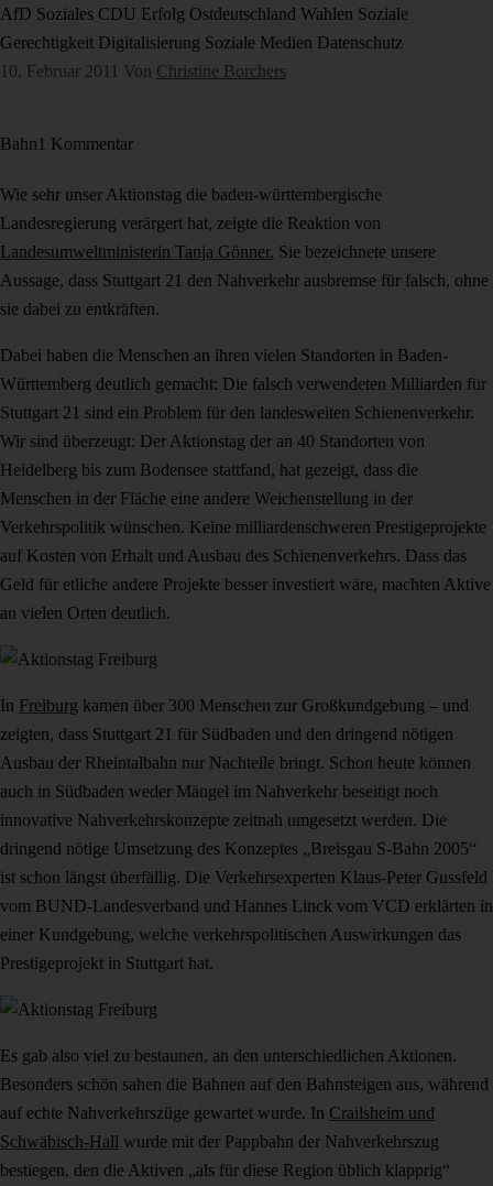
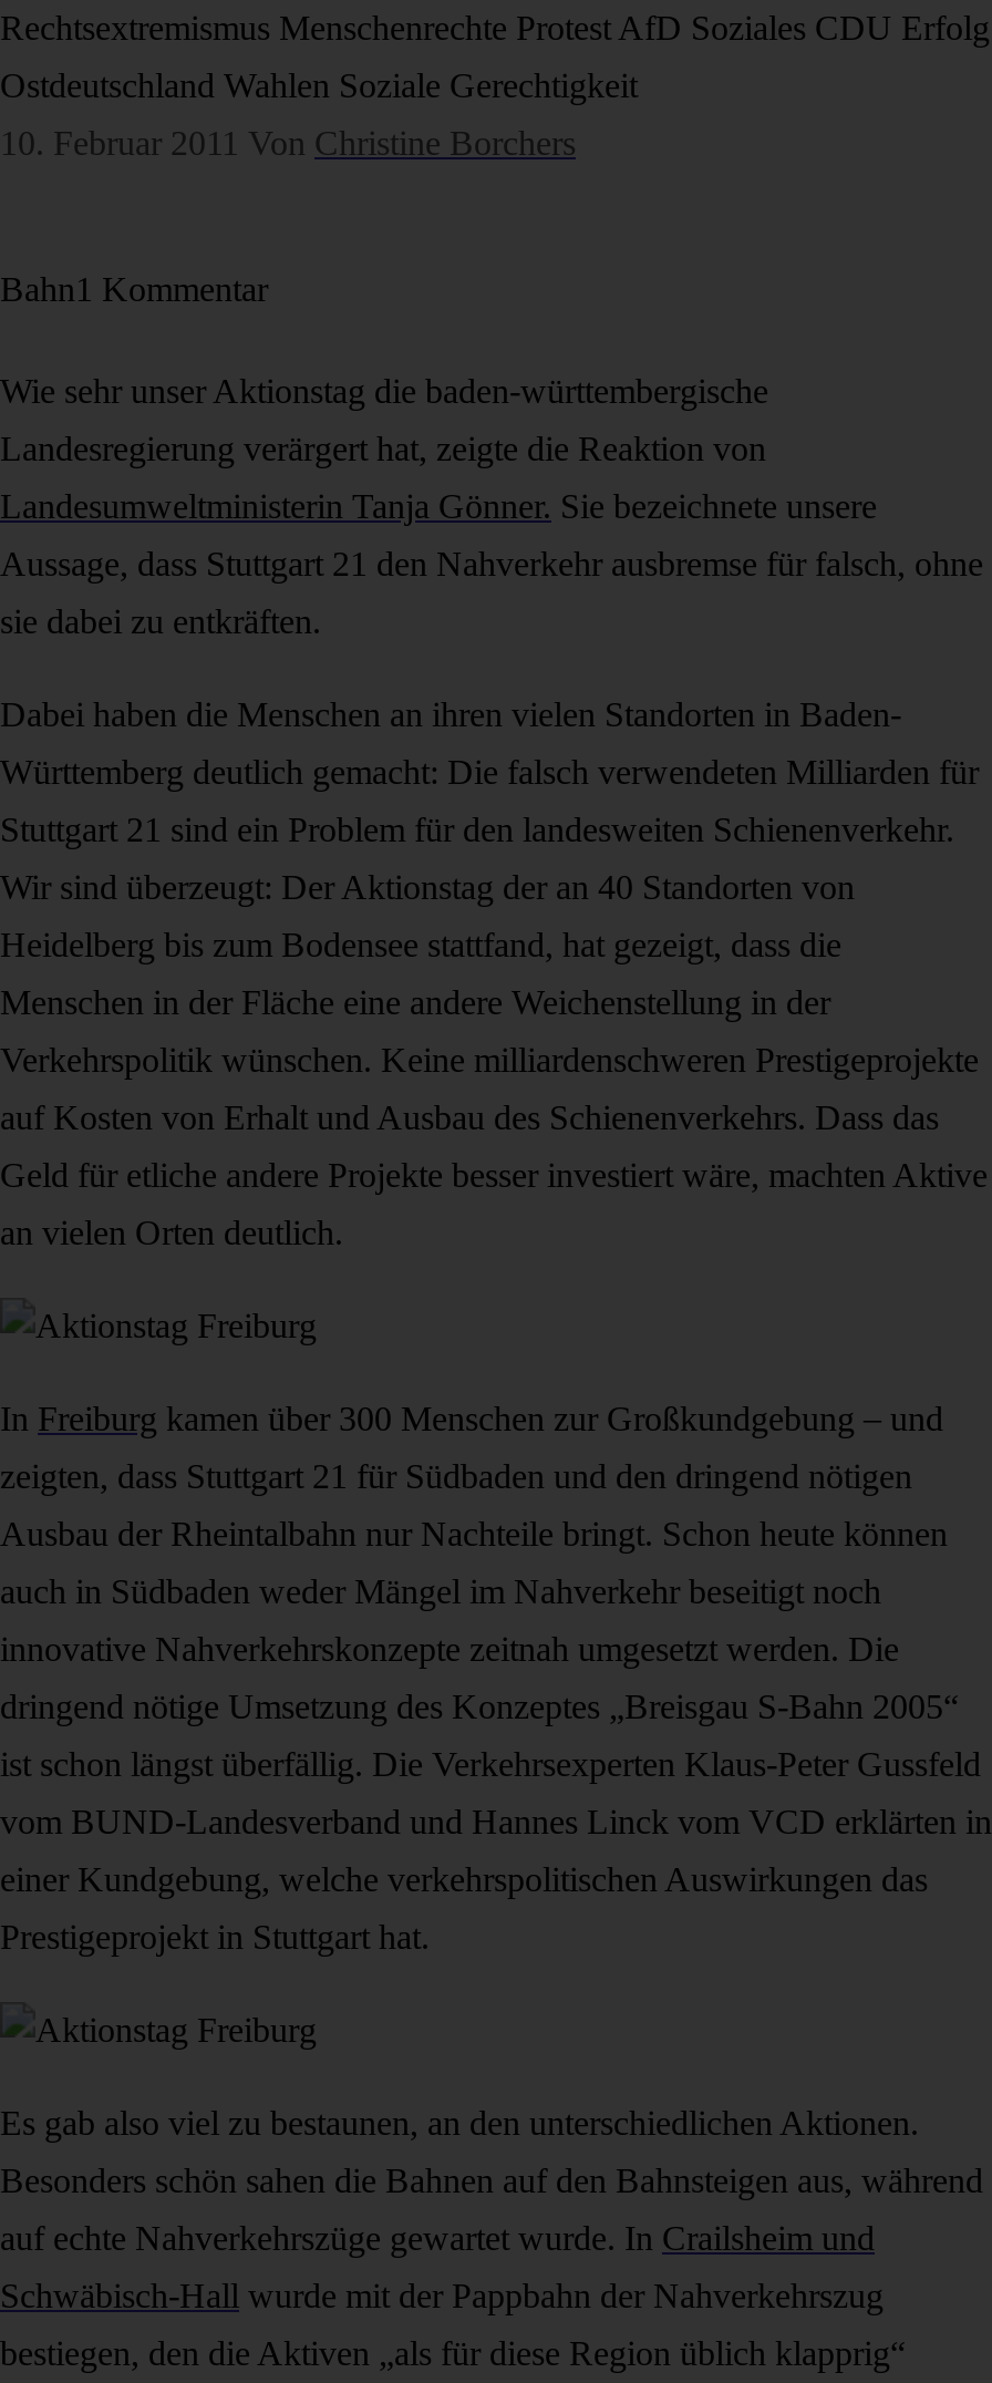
- AfD Soziales CDU Erfolg Ostdeutschland Wahlen Soziale
+ Rechtsextremismus Menschenrechte Protest AfD Soziales CDU Erfolg

- Gerechtigkeit Digitalisierung Soziale Medien Datenschutz
+ Ostdeutschland Wahlen Soziale Gerechtigkeit
